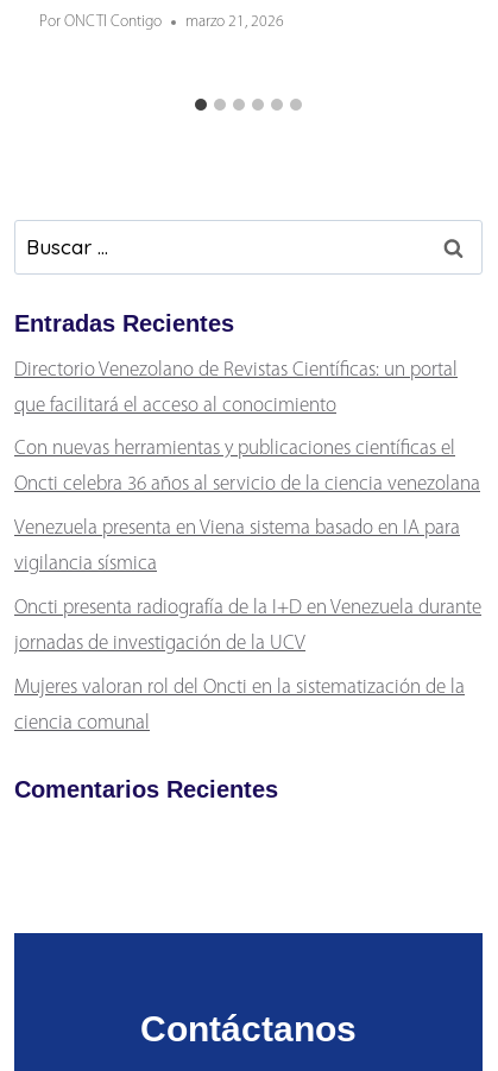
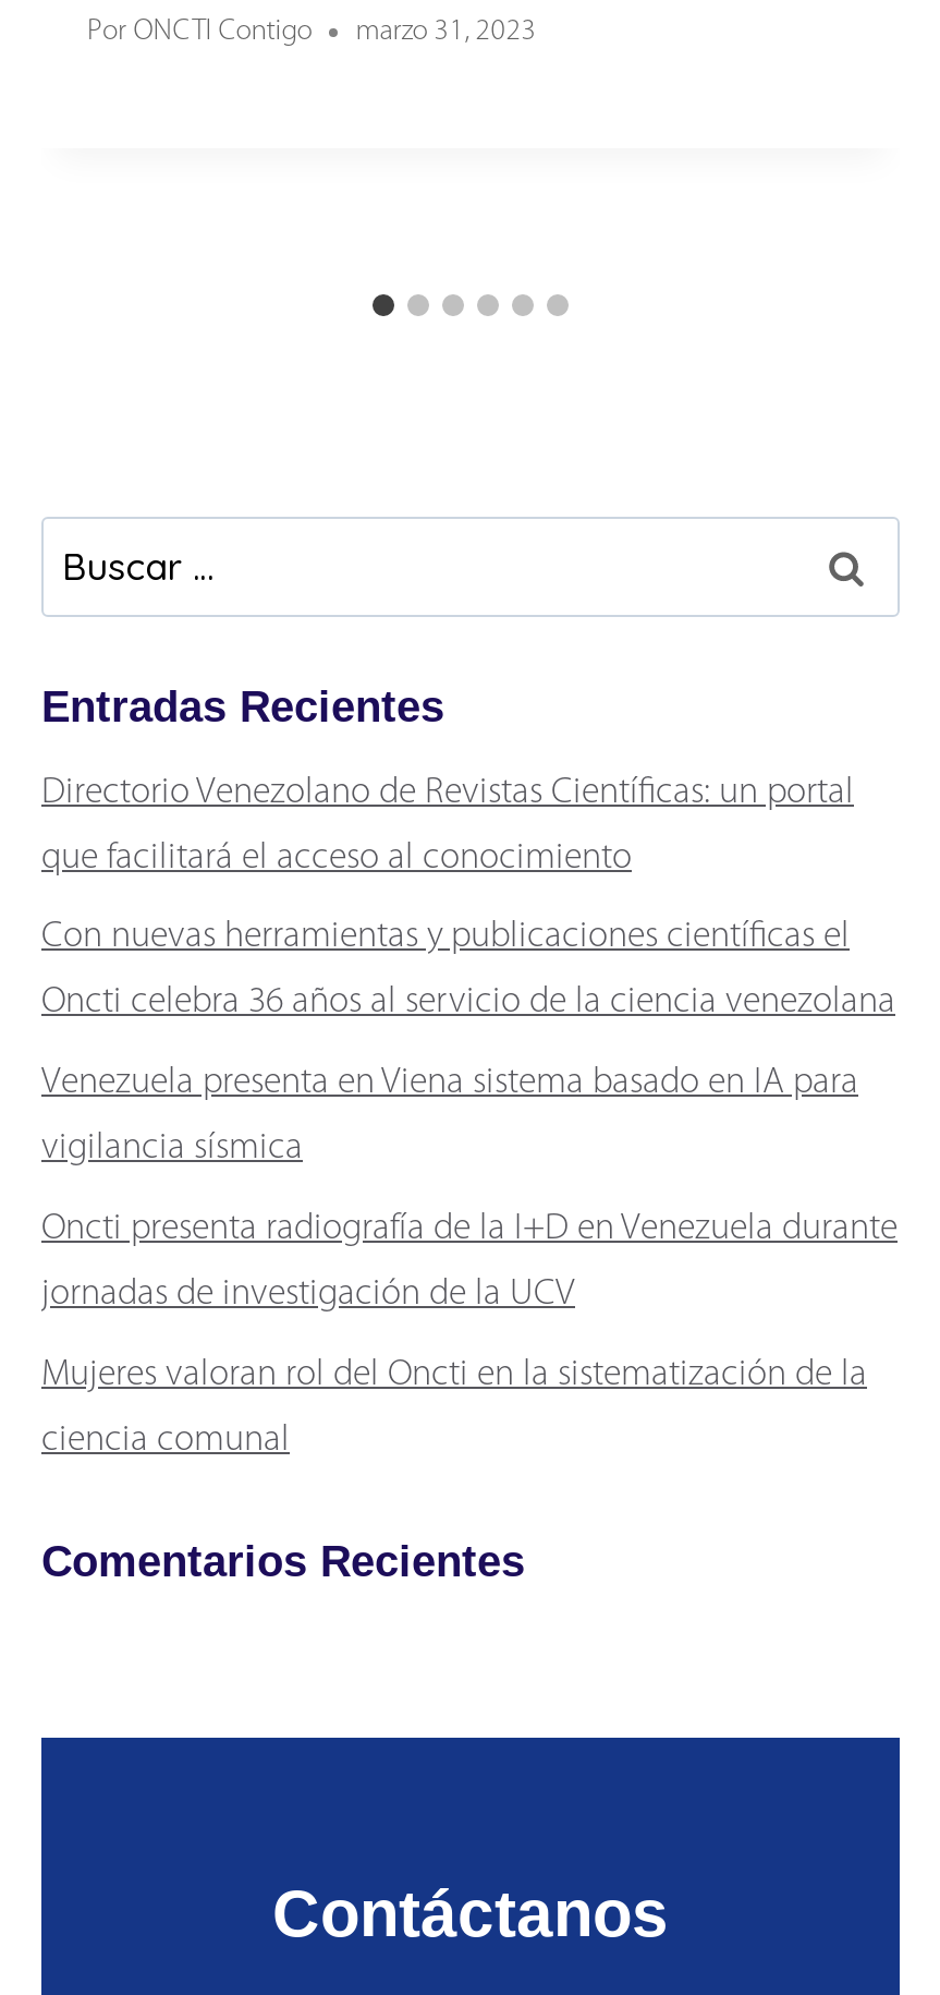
- Por ONCTI Contigo marzo 21, 2026
+ Por ONCTI Contigo marzo 31, 2023

moved down: Entradas Recientes | Directorio Venezolano de Revistas Científicas: un portal | que facilitará el acceso al conocimiento | ... | ciencia comunal | Comentarios Recientes
